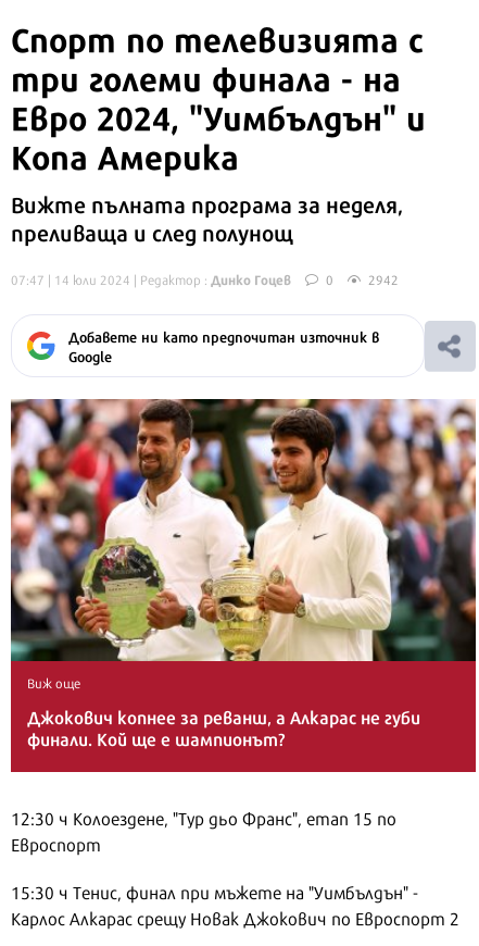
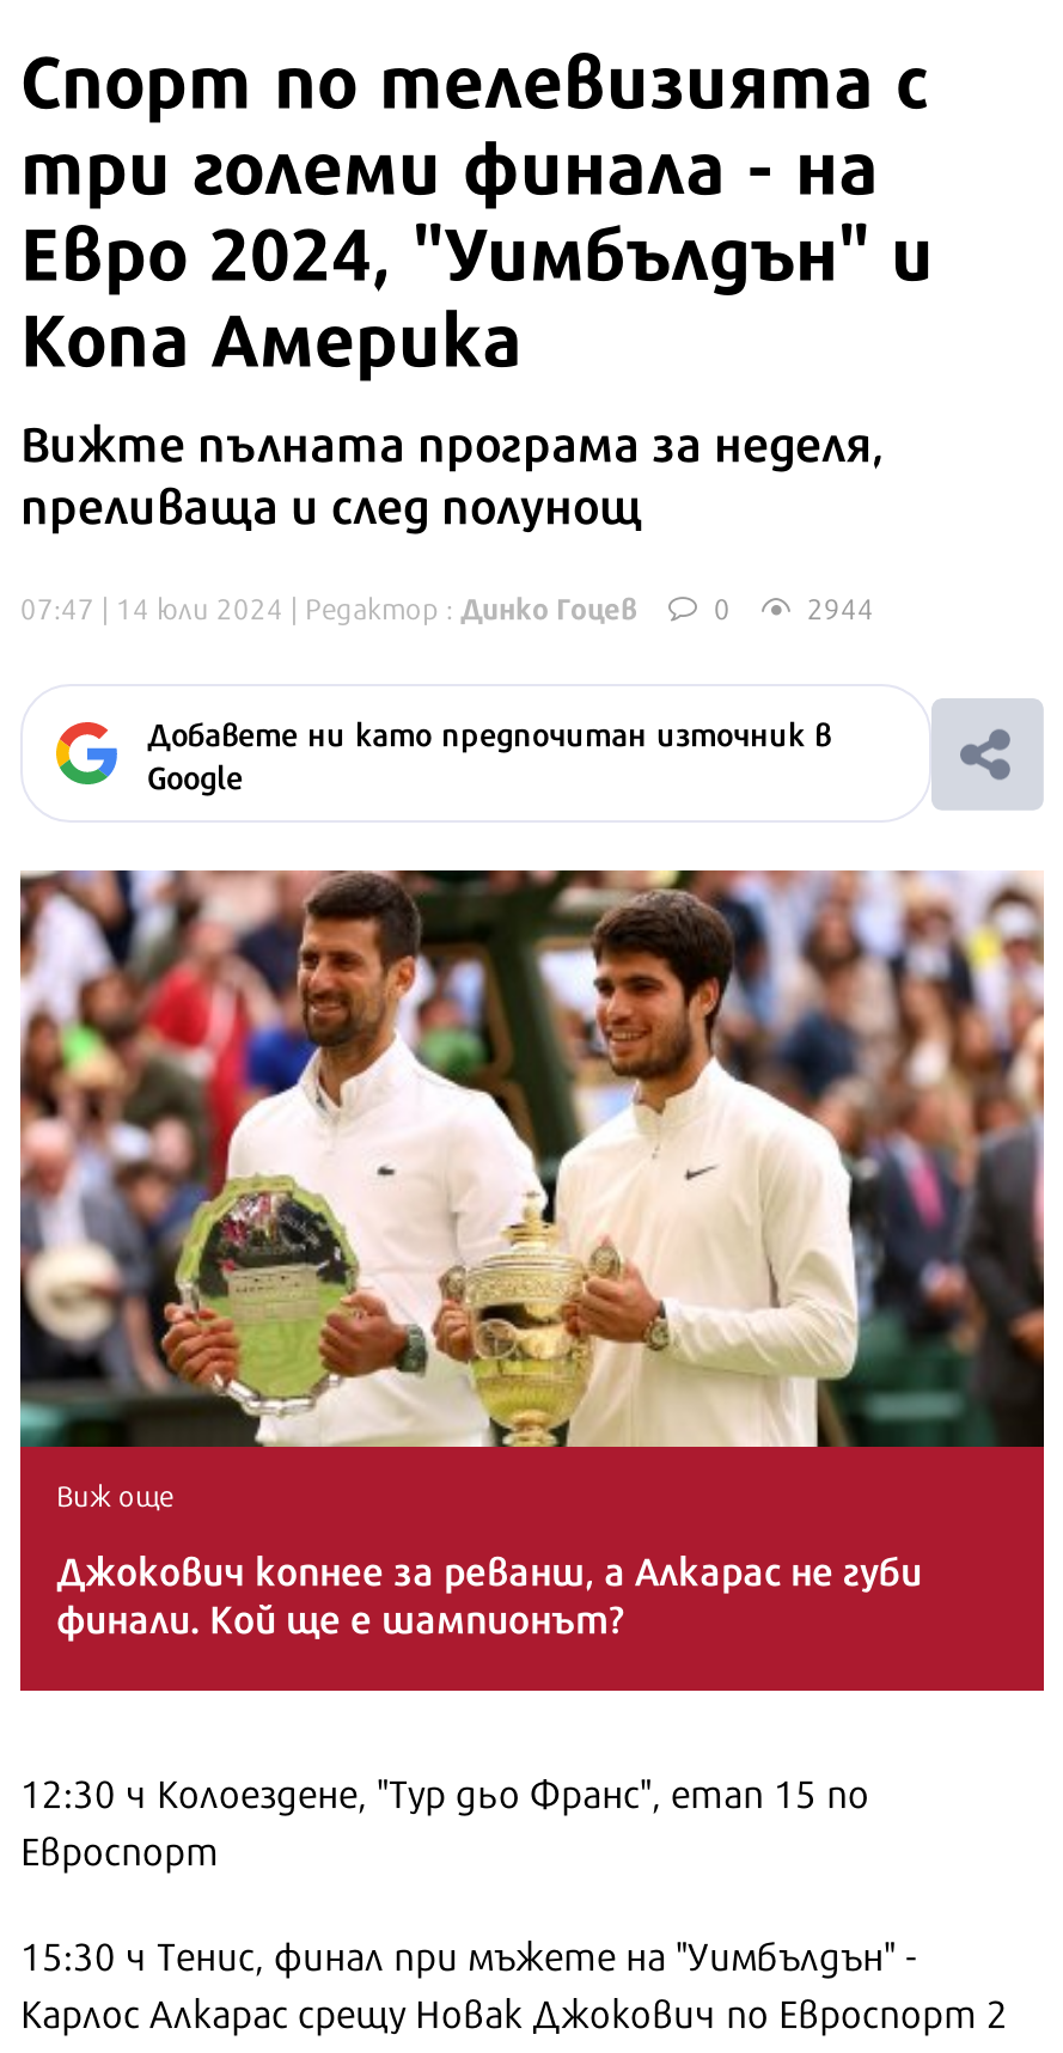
- 2942
+ 2944
